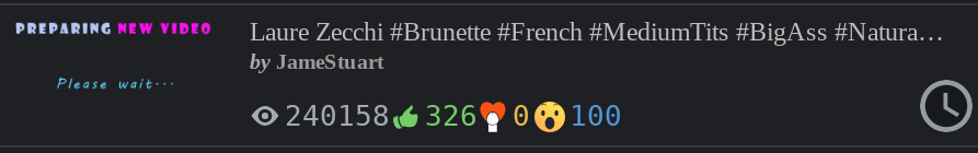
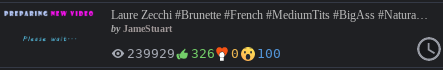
- 240158 326 0 100
+ 239929 326 0 100
